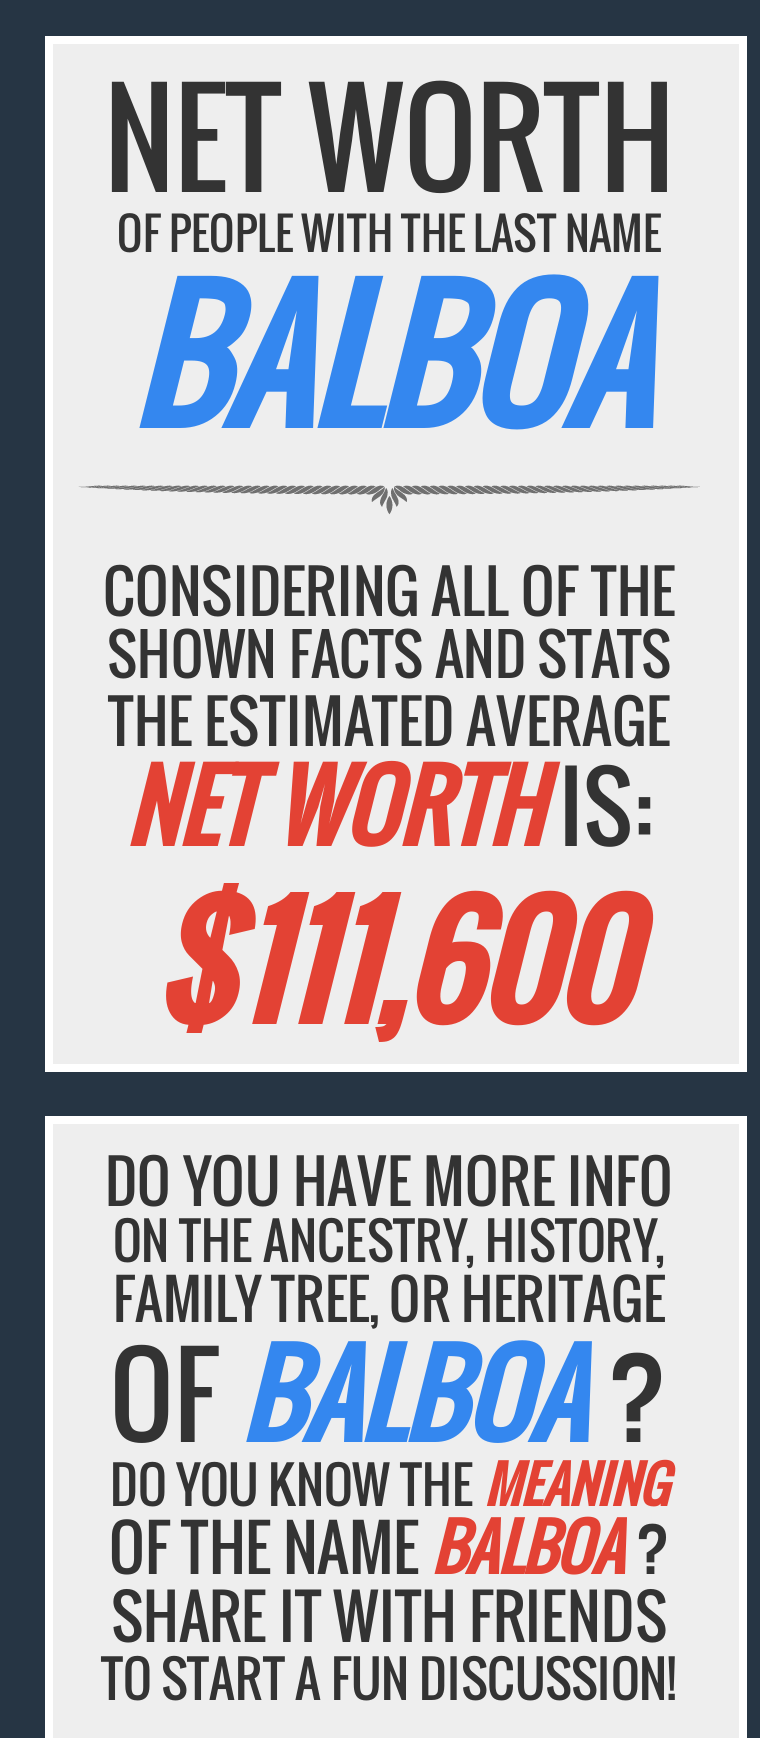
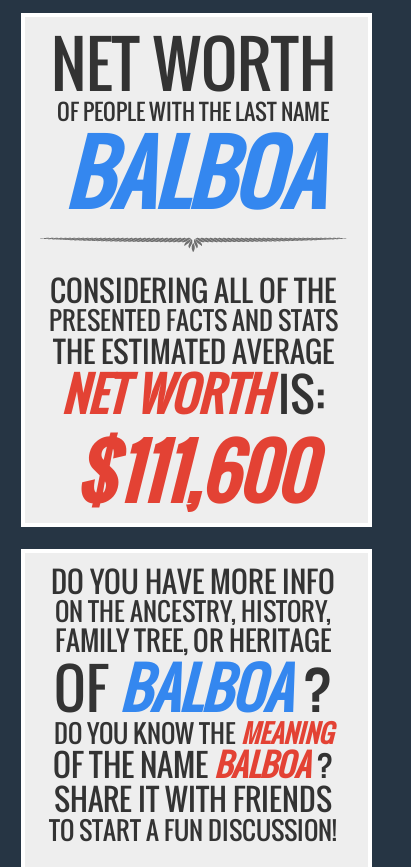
- SHOWN FACTS AND STATS
+ PRESENTED FACTS AND STATS
